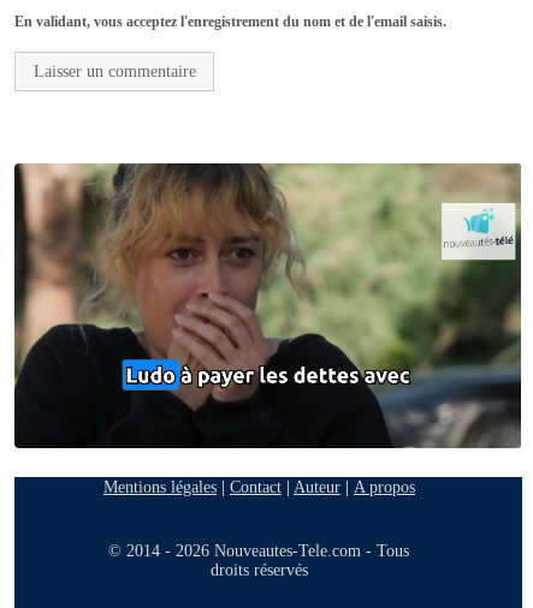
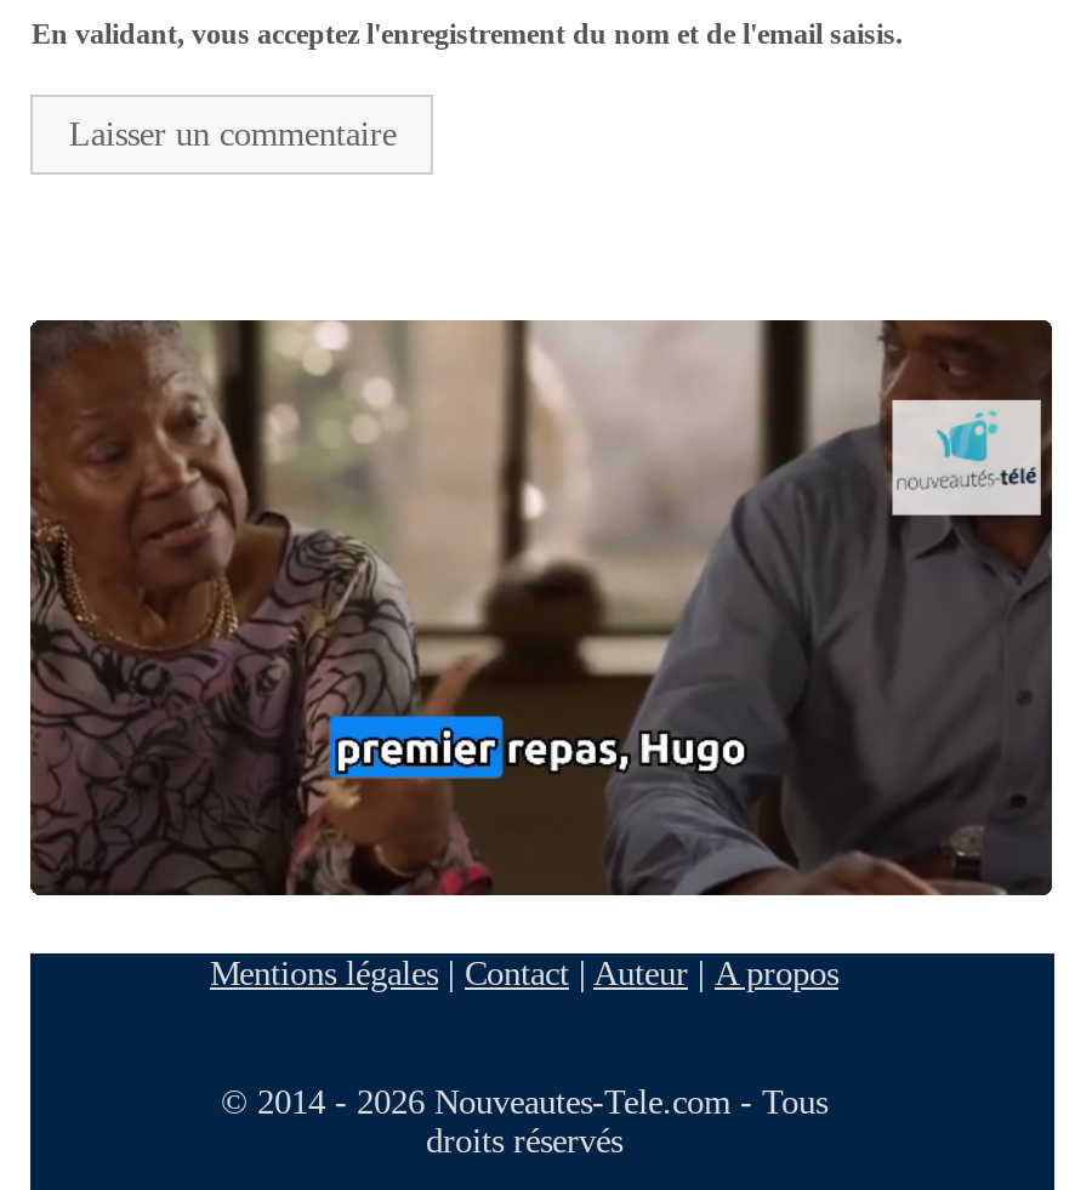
- [image]
+ [image]
